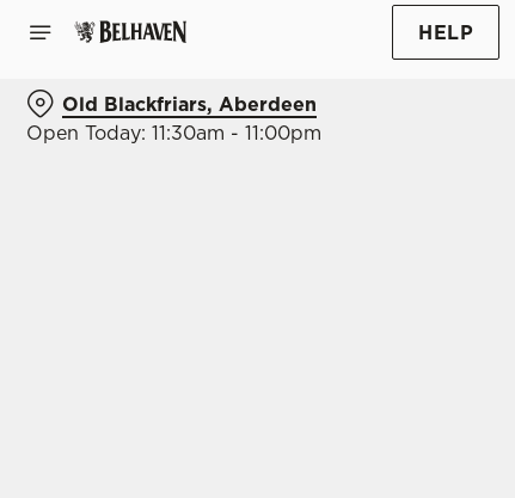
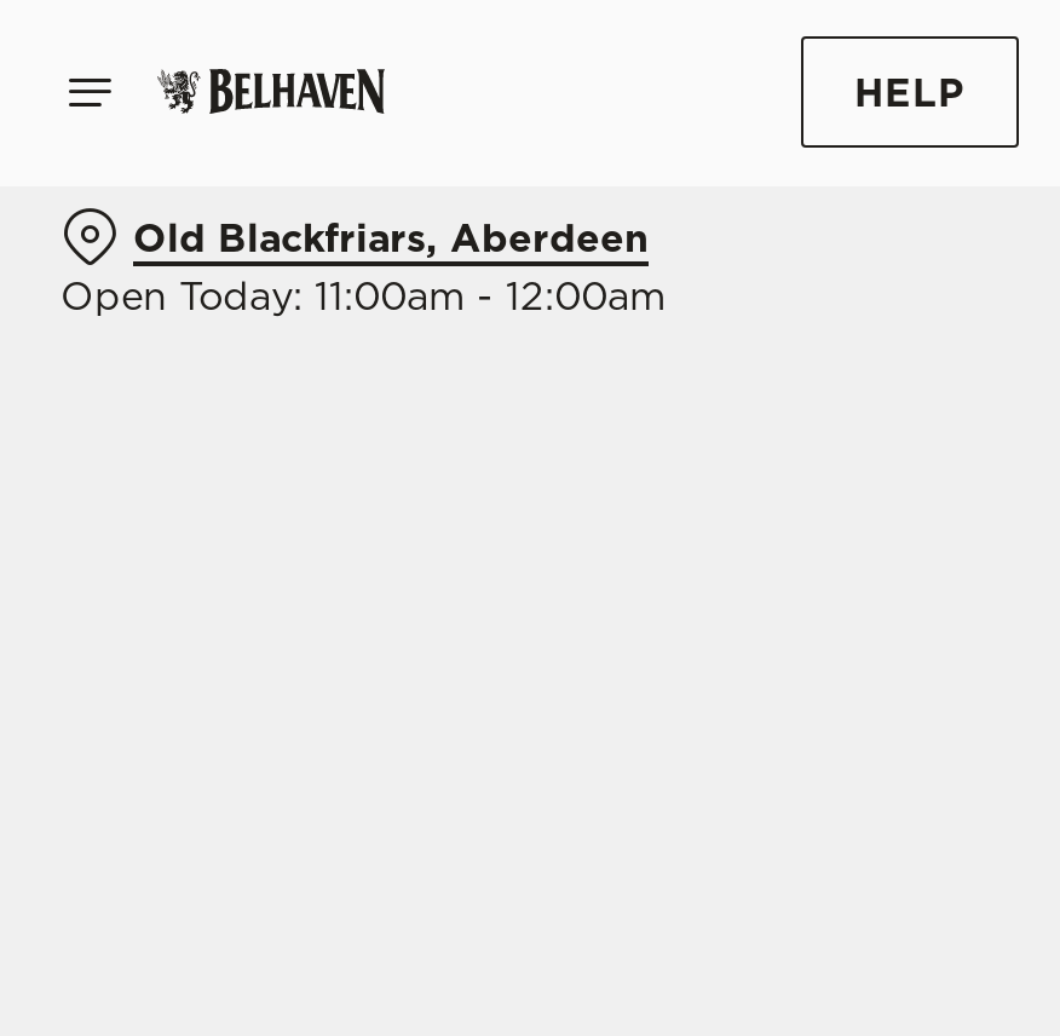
- Open Today: 11:30am - 11:00pm
+ Open Today: 11:00am - 12:00am
